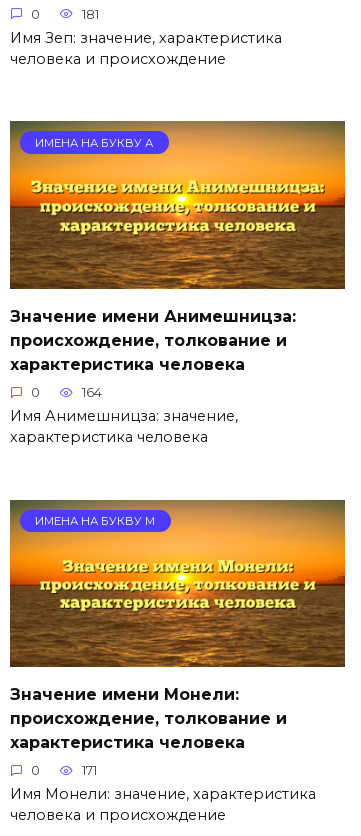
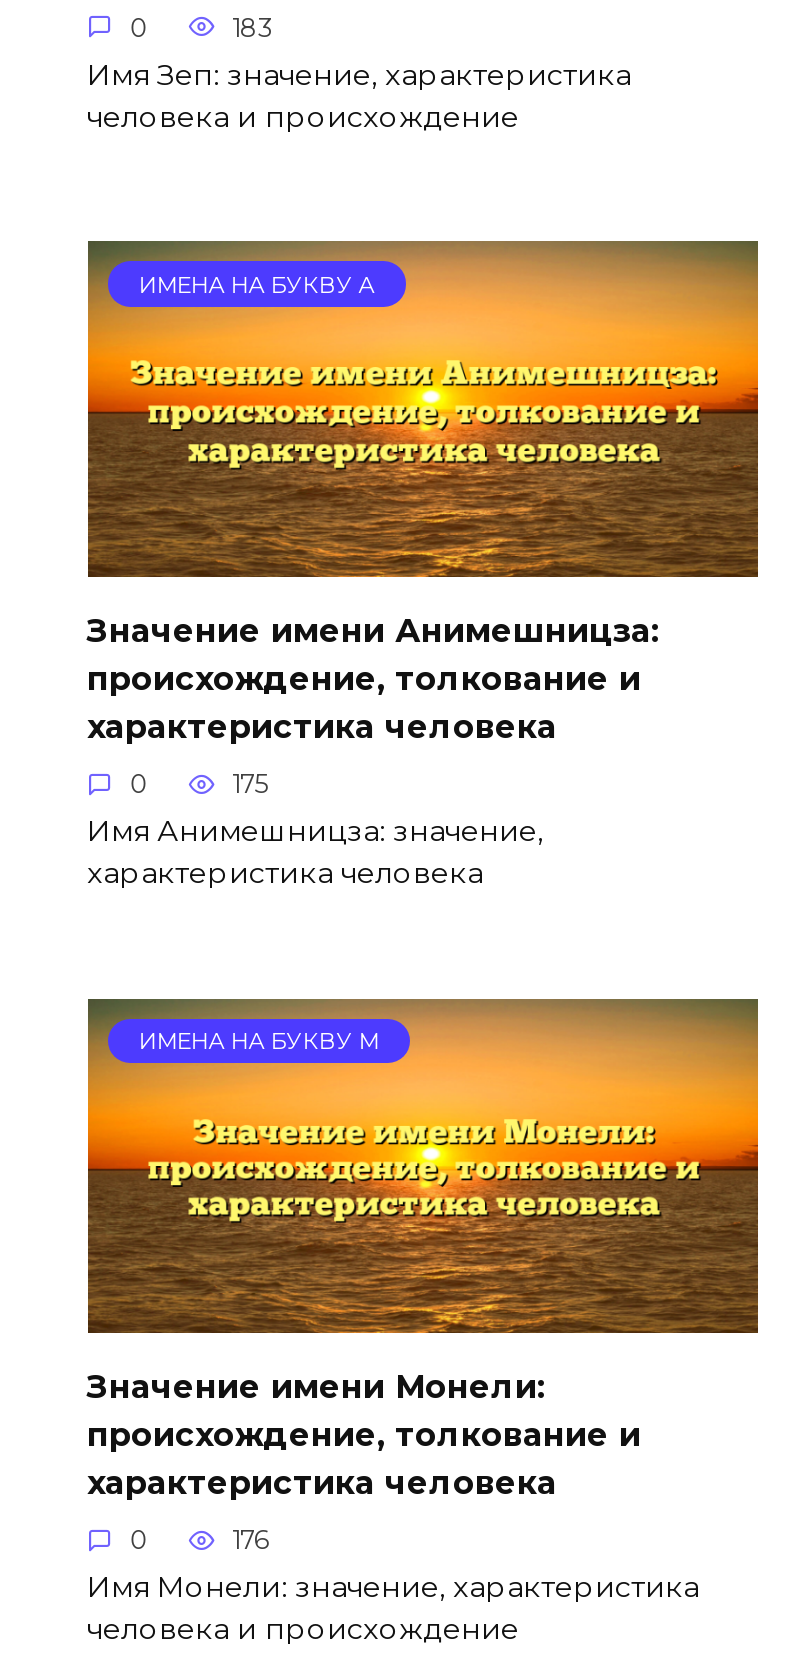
- 181
+ 183

- 164
+ 175

- 171
+ 176
